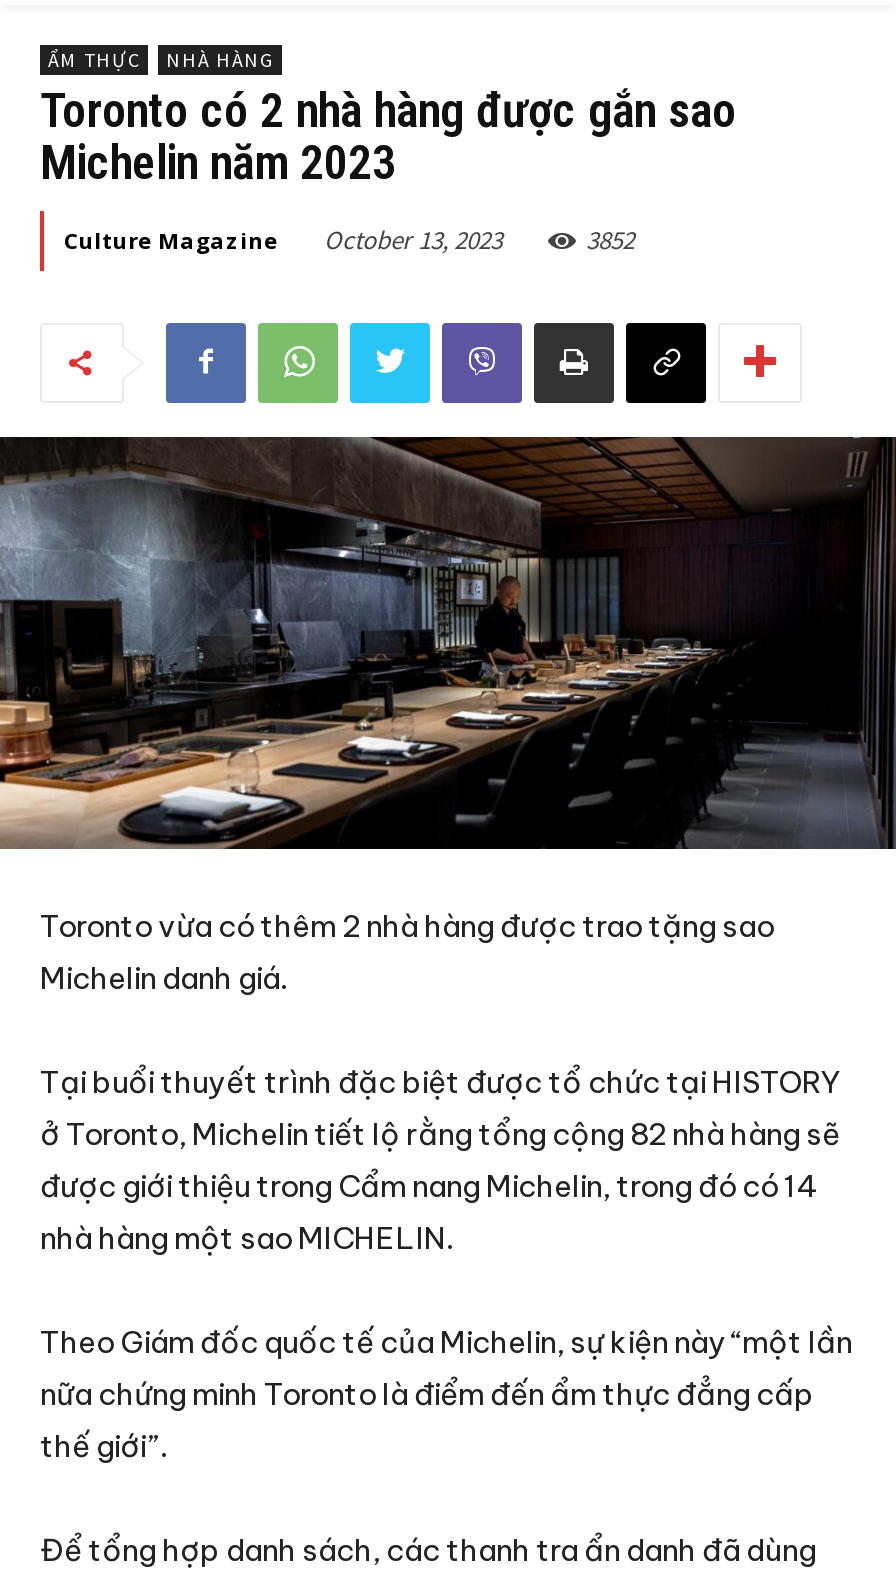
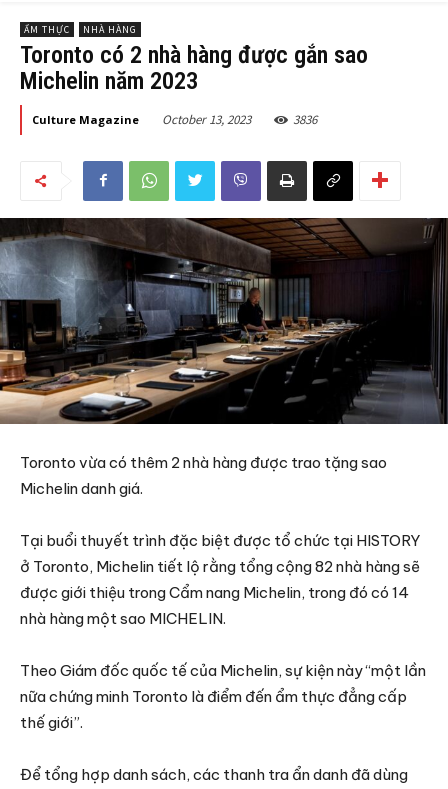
- 3852
+ 3836
